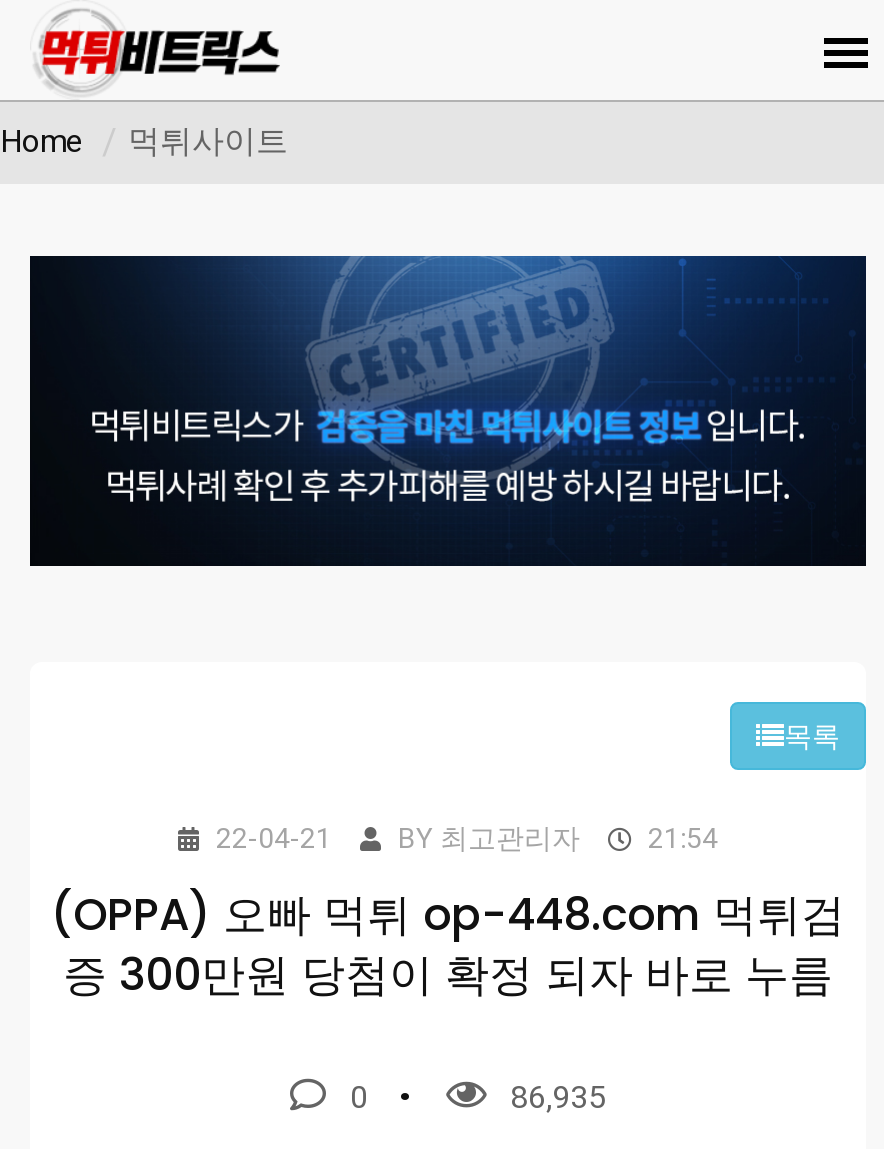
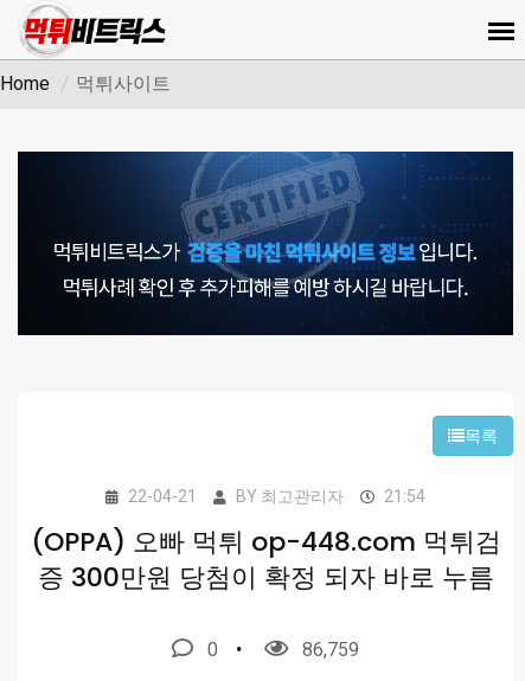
- 86,935
+ 86,759
